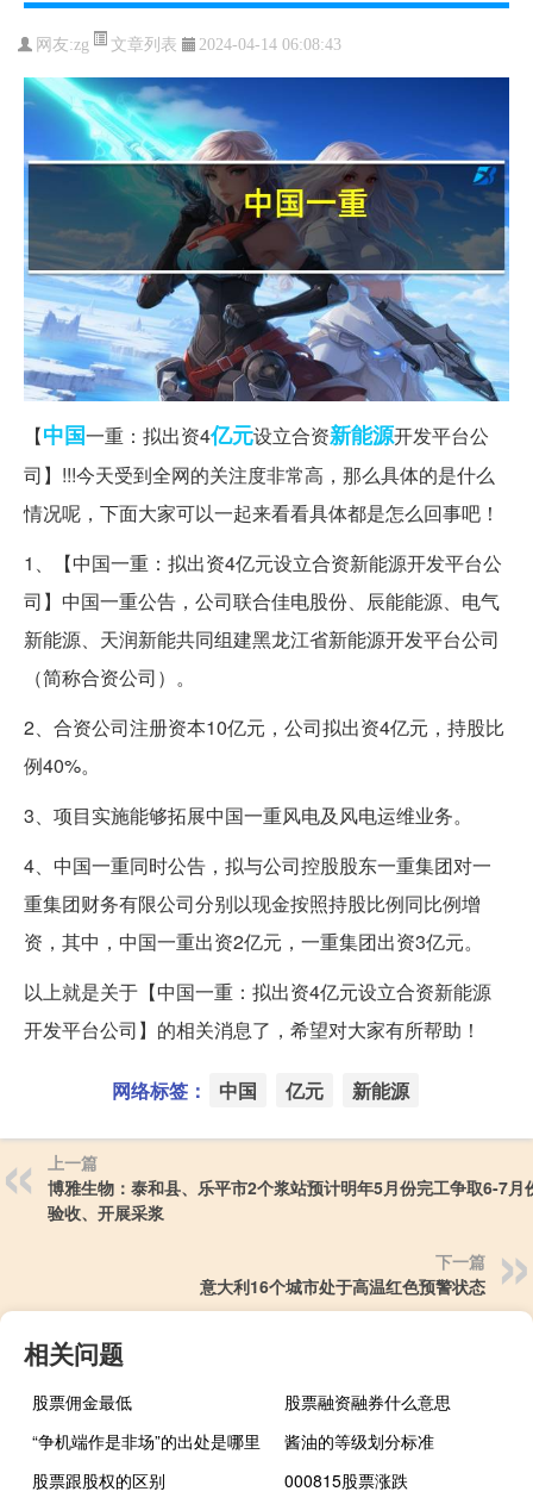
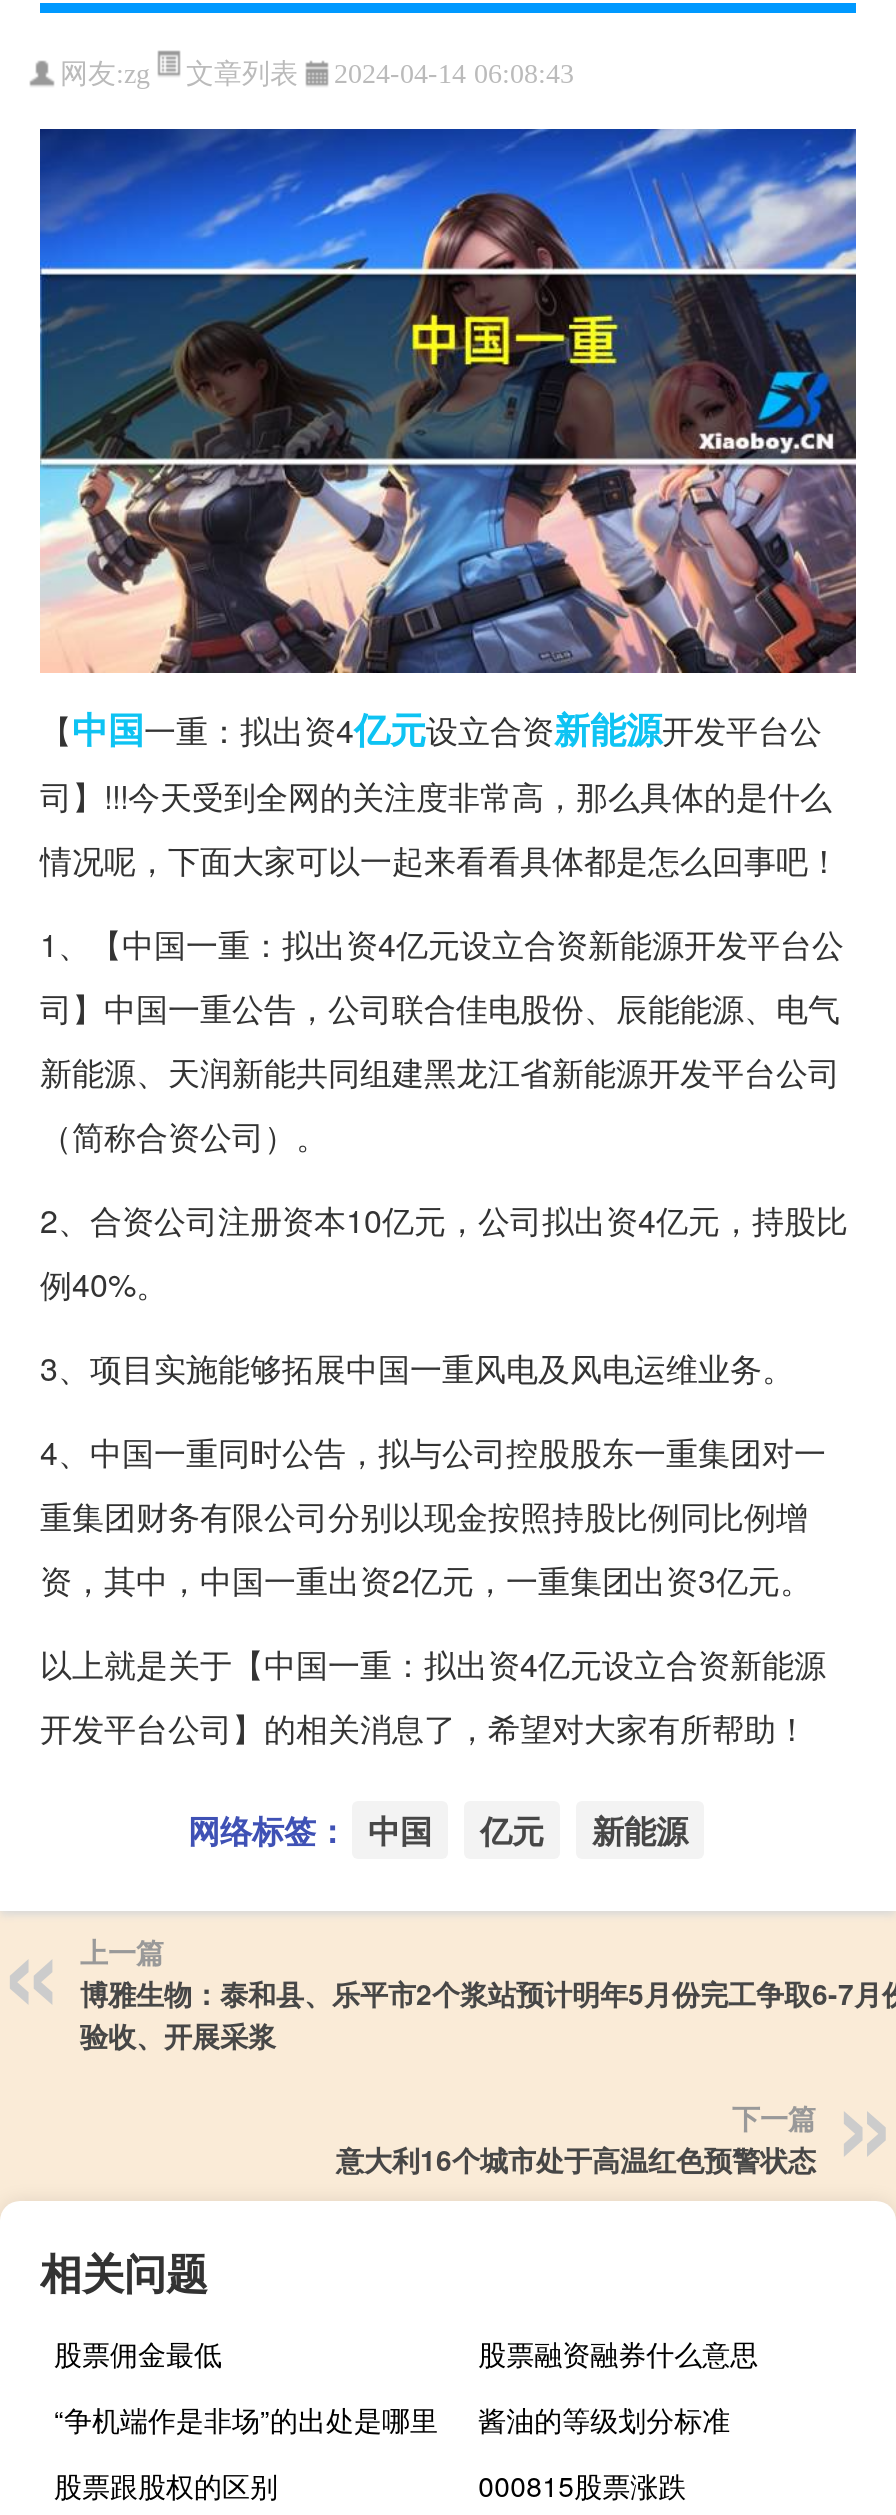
- [image]
+ [image]
